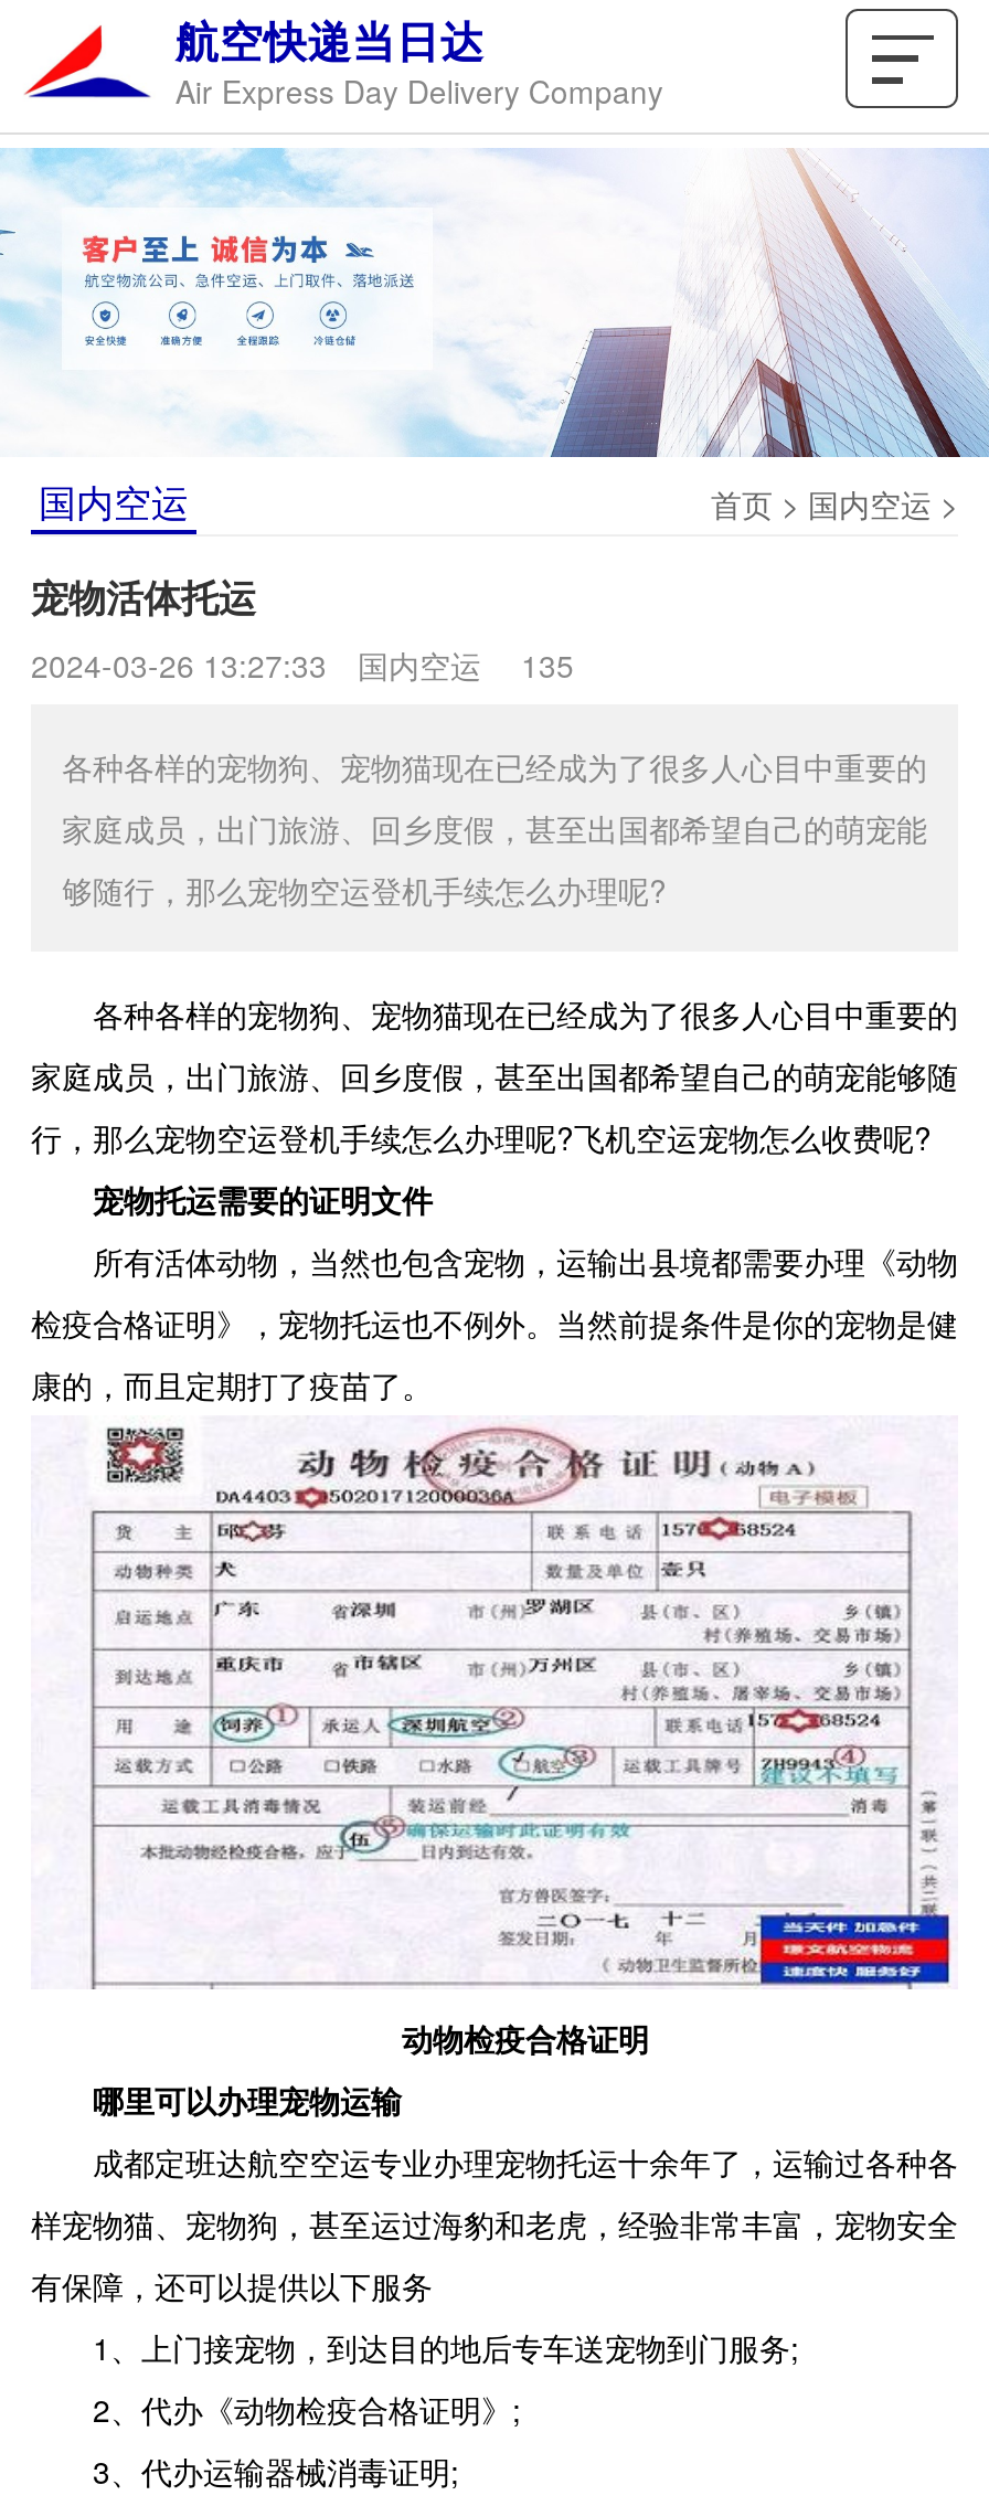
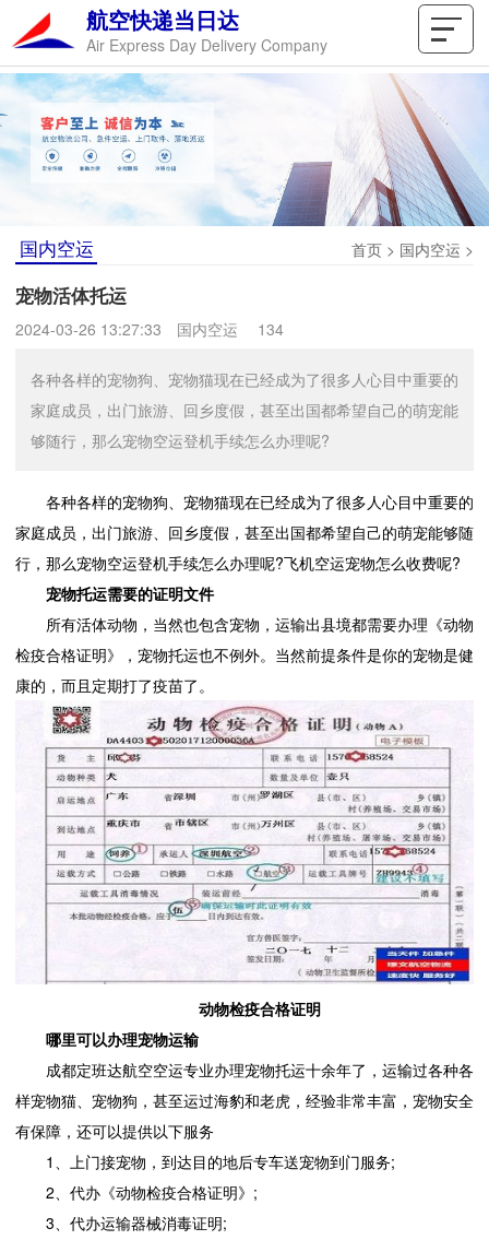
- 2024-03-26 13:27:33 国内空运 135
+ 2024-03-26 13:27:33 国内空运 134
